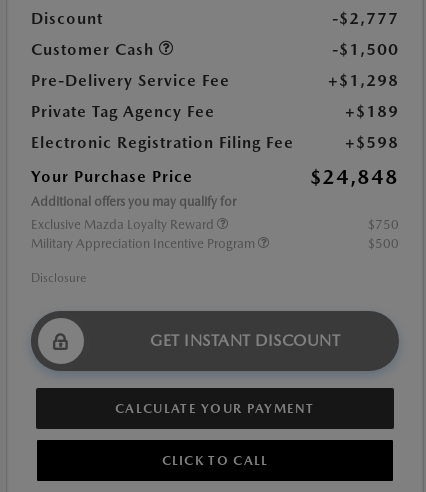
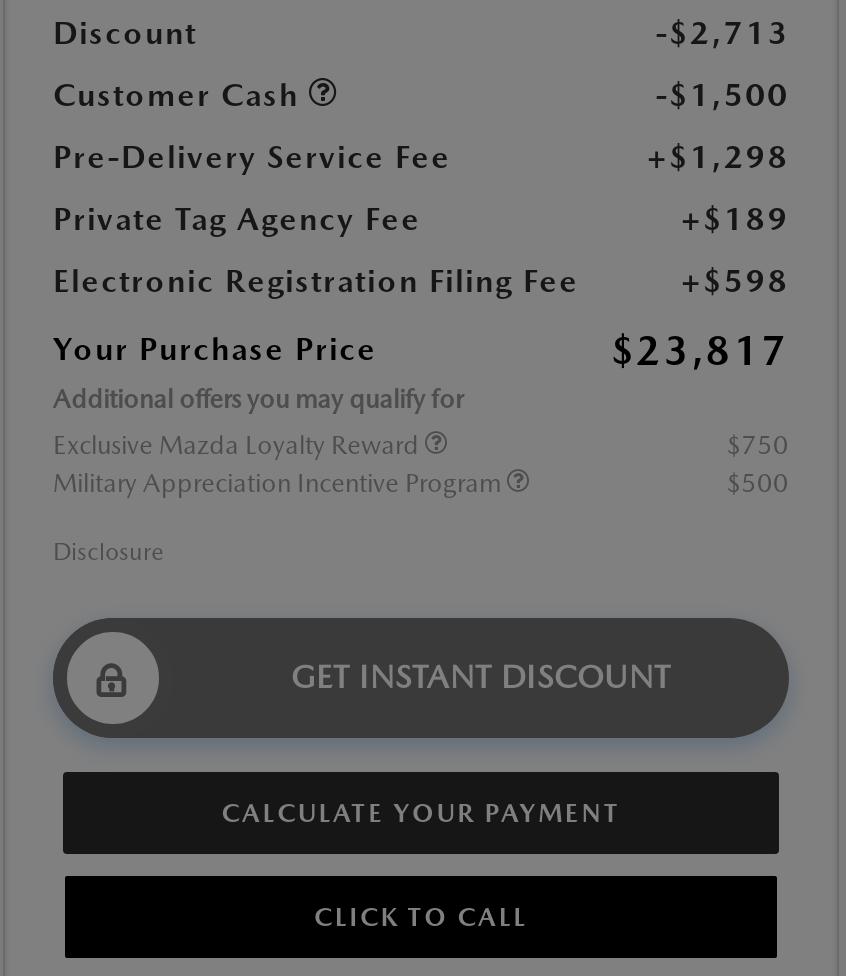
- -$2,777
+ -$2,713

- $24,848
+ $23,817
